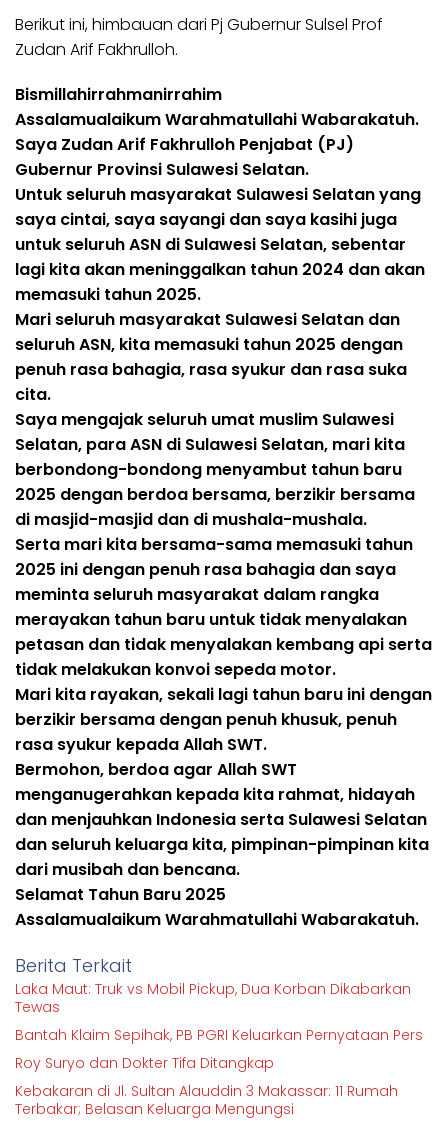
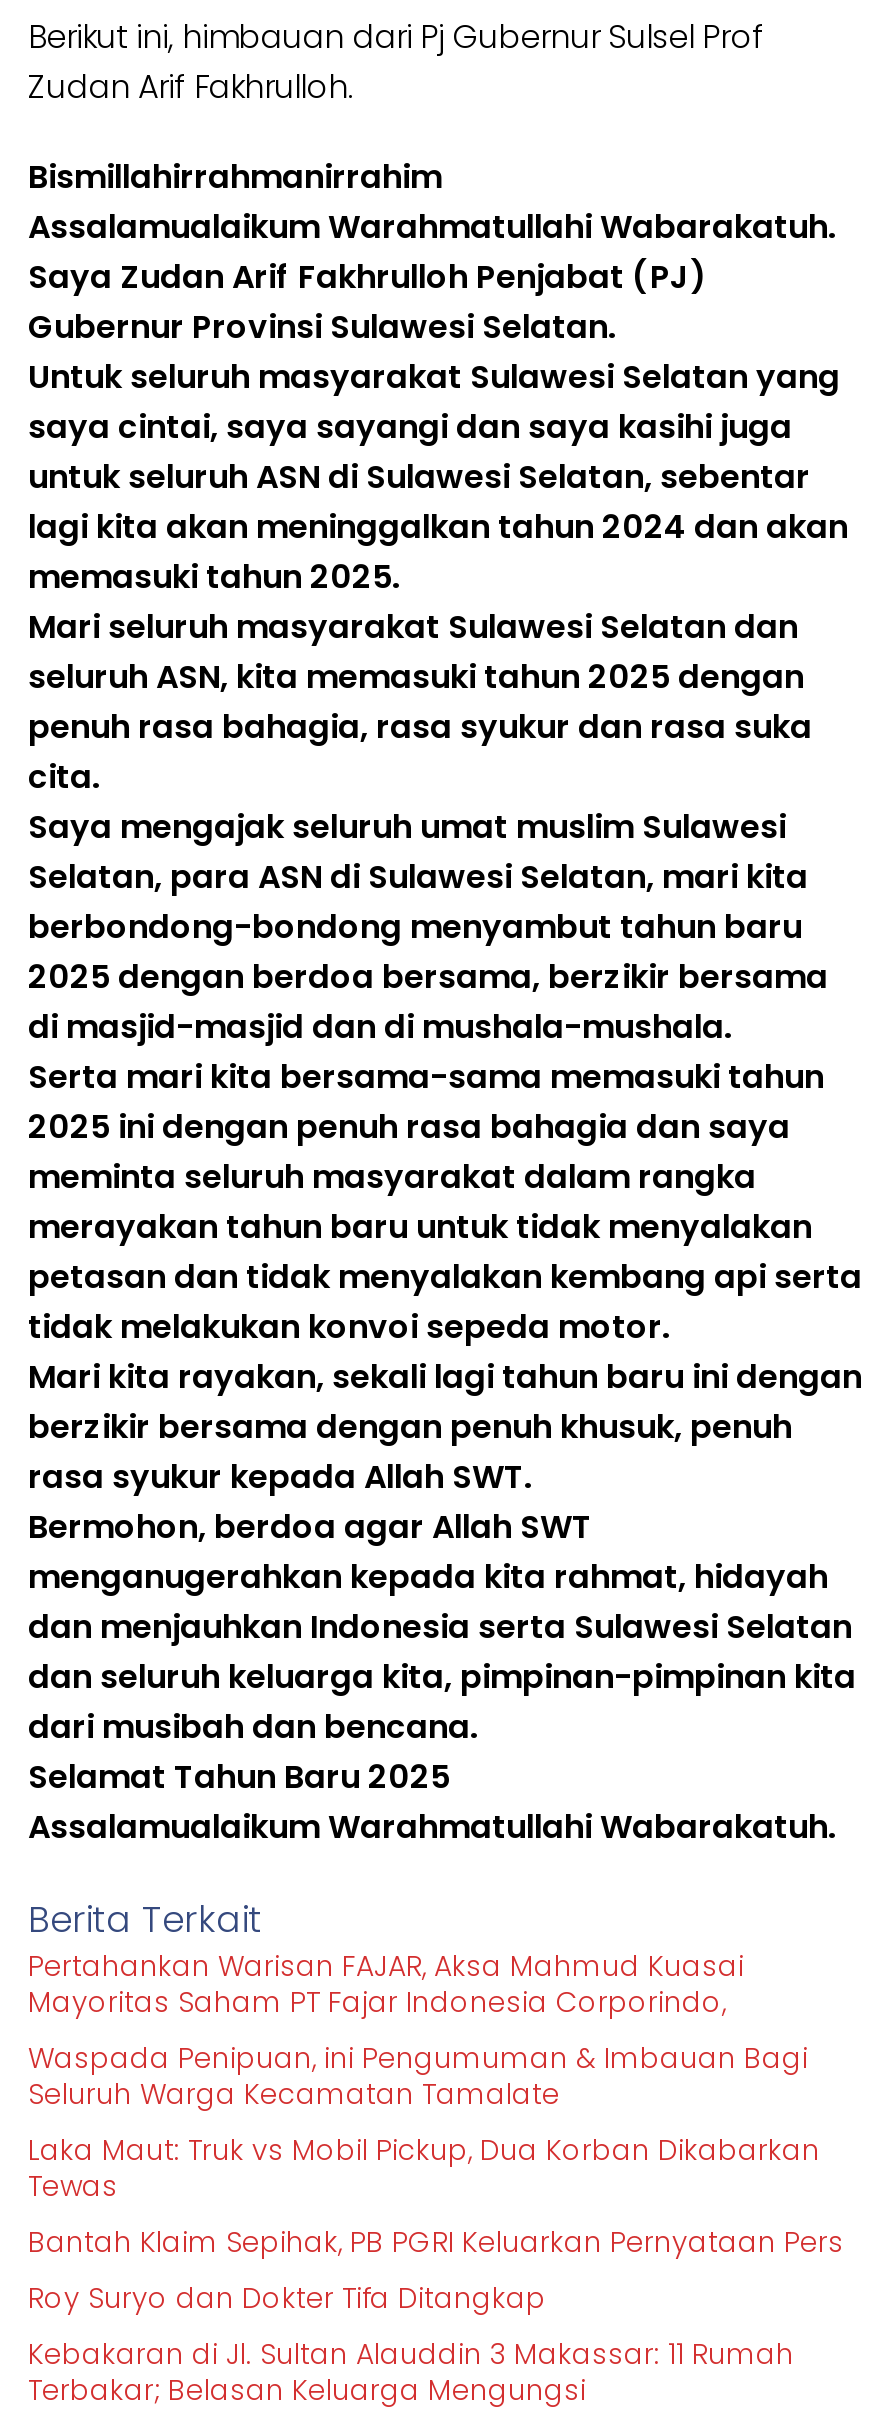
+ Pertahankan Warisan FAJAR, Aksa Mahmud Kuasai
+ Mayoritas Saham PT Fajar Indonesia Corporindo,
+ Waspada Penipuan, ini Pengumuman & Imbauan Bagi
+ Seluruh Warga Kecamatan Tamalate
